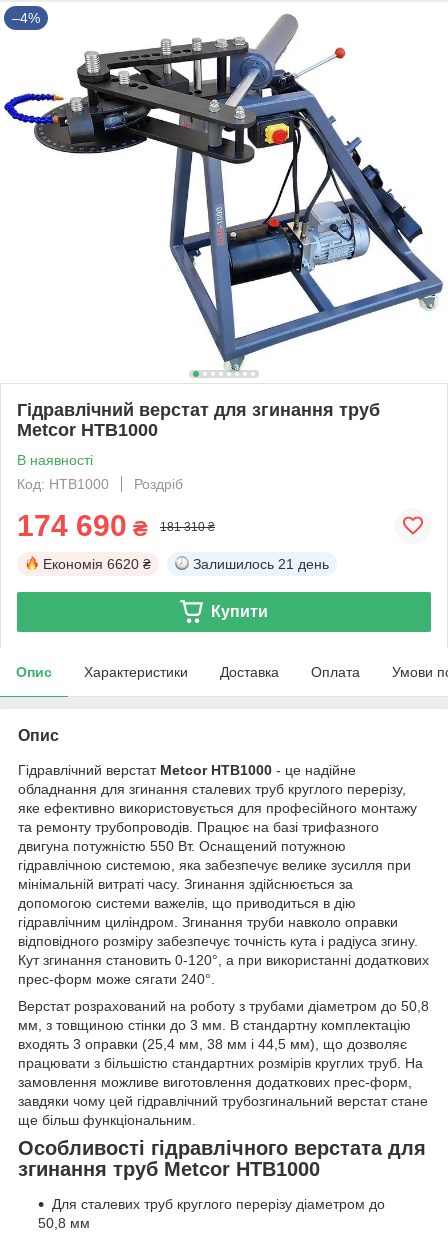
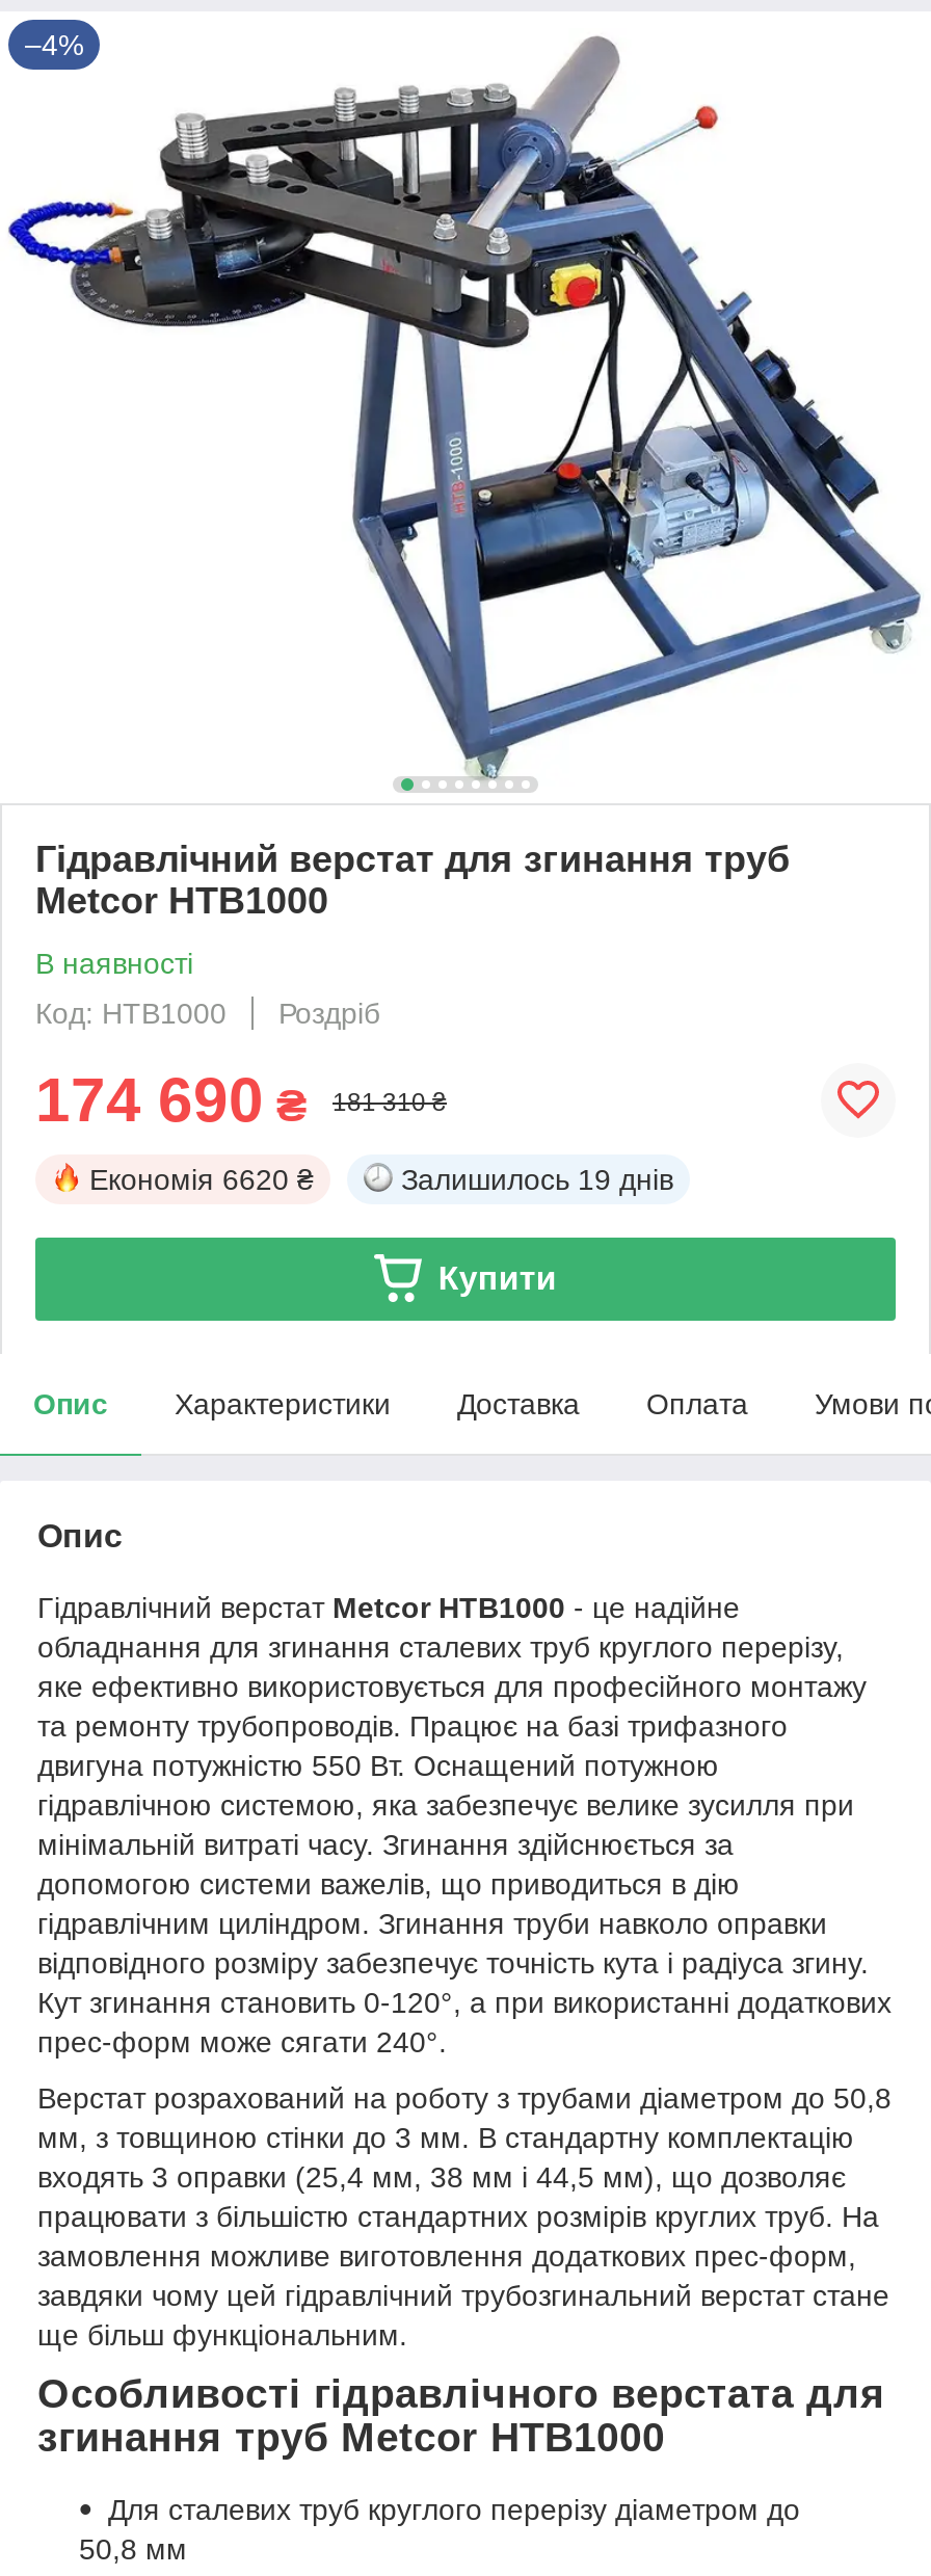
- Залишилось 21 день
+ Залишилось 19 днів
